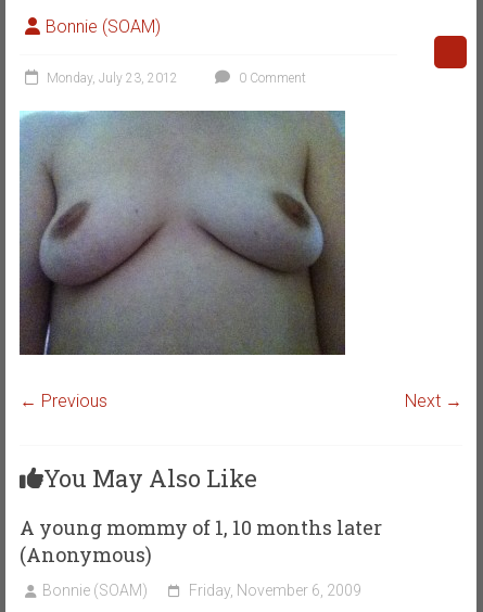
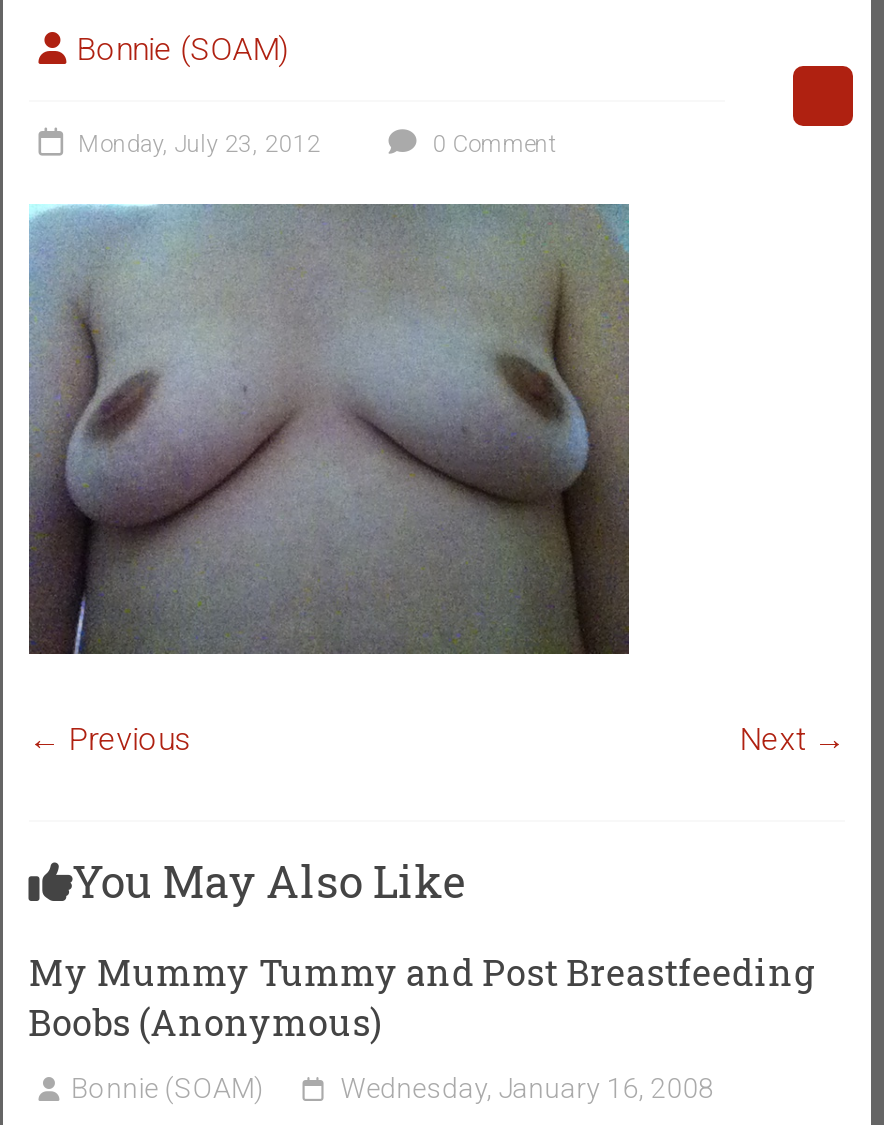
- A young mommy of 1, 10 months later
- (Anonymous)
+ My Mummy Tummy and Post Breastfeeding
+ Boobs (Anonymous)

- Friday, November 6, 2009
+ Wednesday, January 16, 2008
